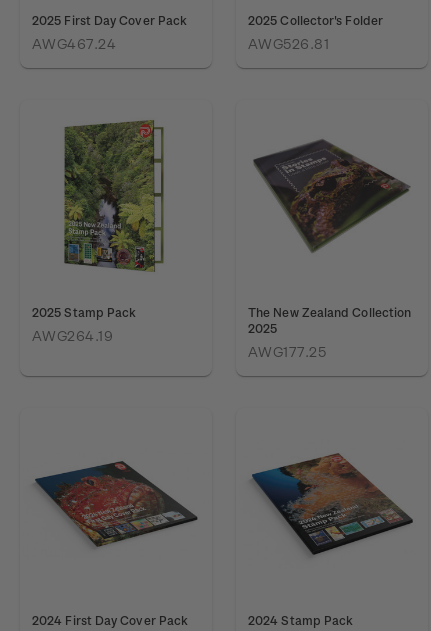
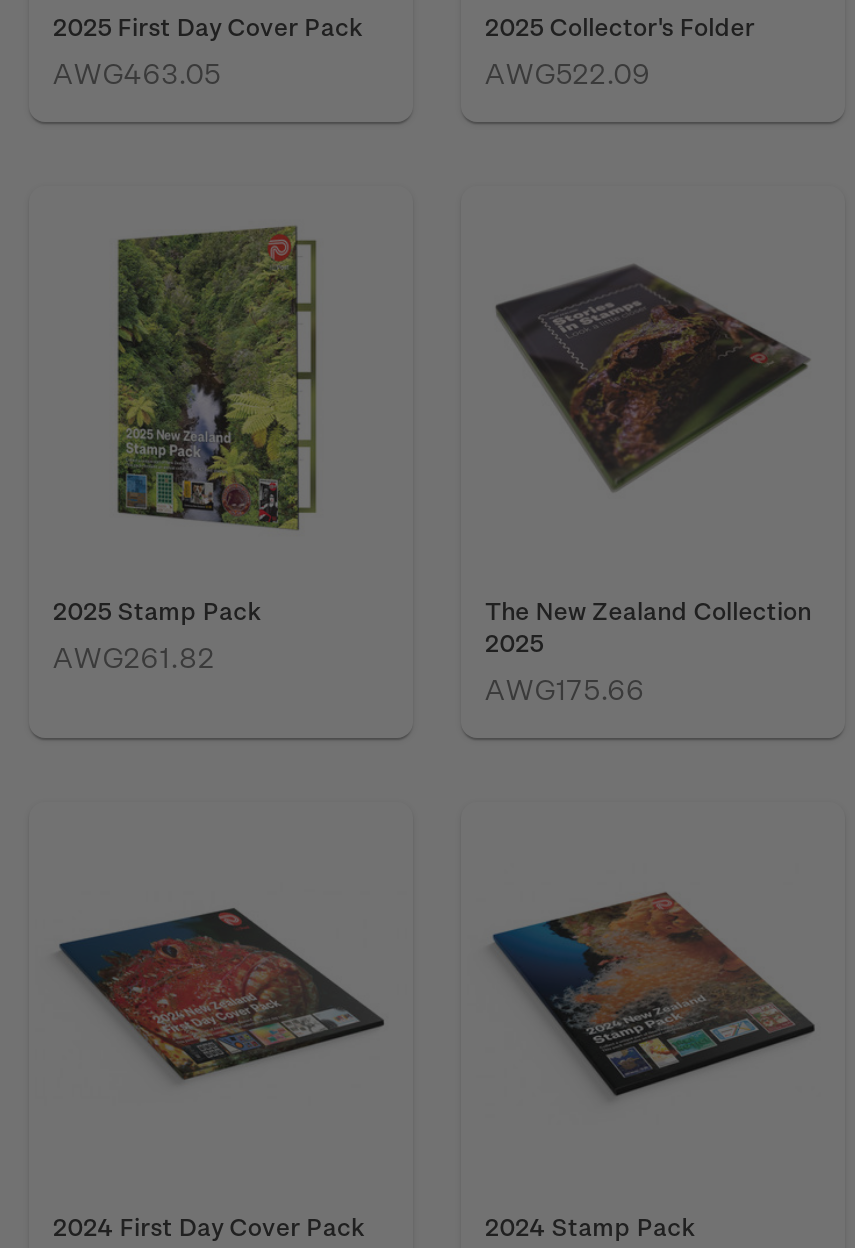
- AWG467.24
+ AWG463.05

- AWG526.81
+ AWG522.09

- AWG264.19
+ AWG261.82

- AWG177.25
+ AWG175.66
